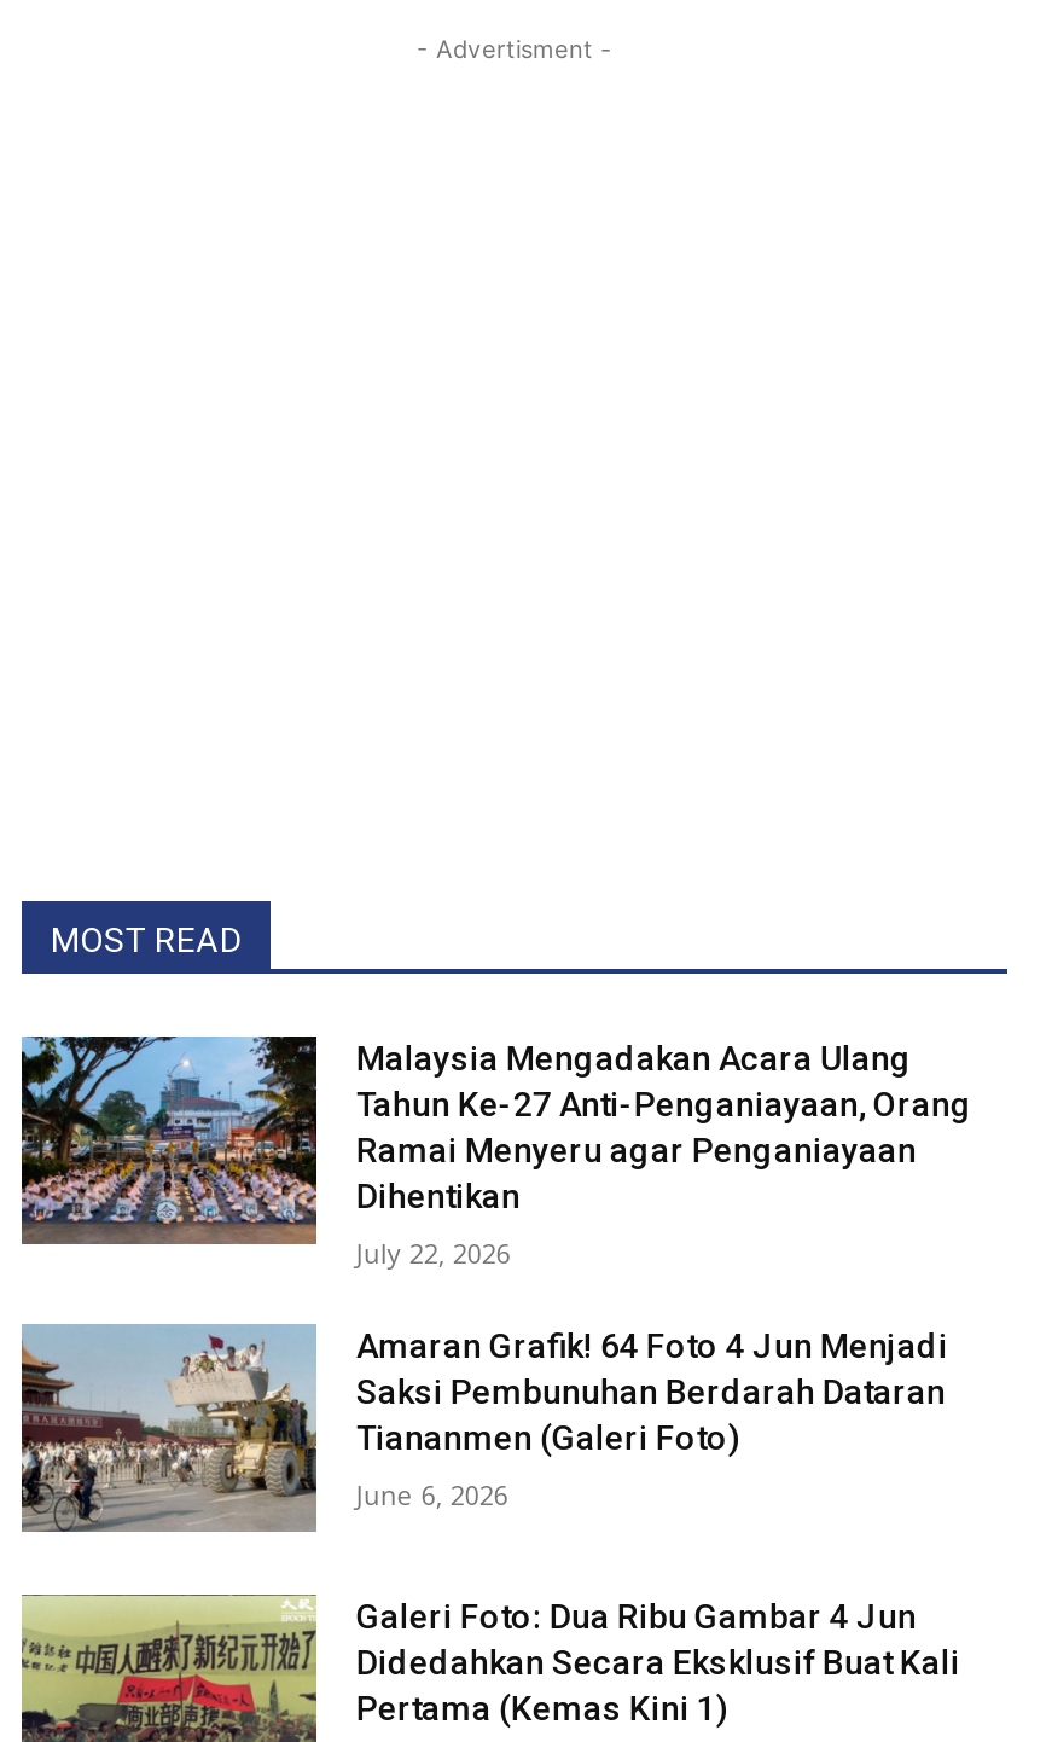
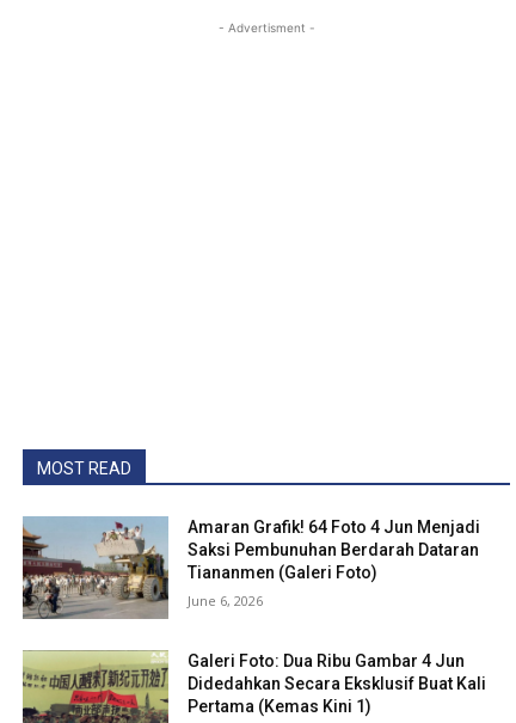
- [image]
- Malaysia Mengadakan Acara Ulang
- Tahun Ke-27 Anti-Penganiayaan, Orang
- Ramai Menyeru agar Penganiayaan
- Dihentikan
- July 22, 2026
